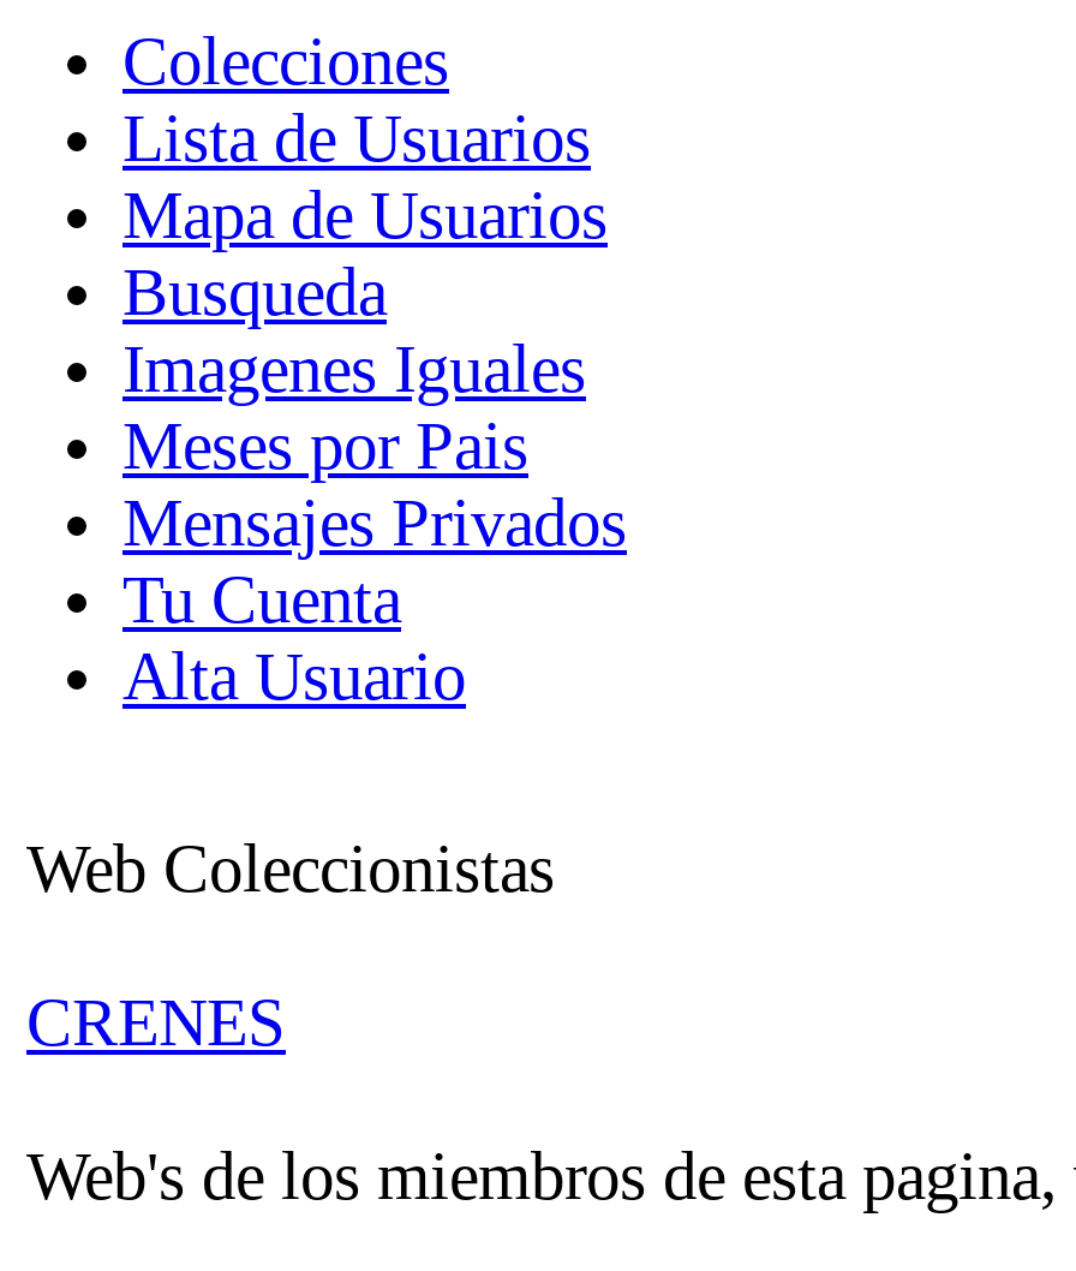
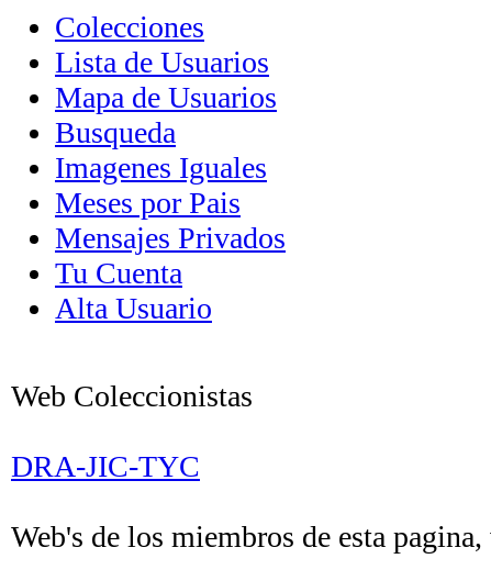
- CRENES
+ DRA-JIC-TYC
